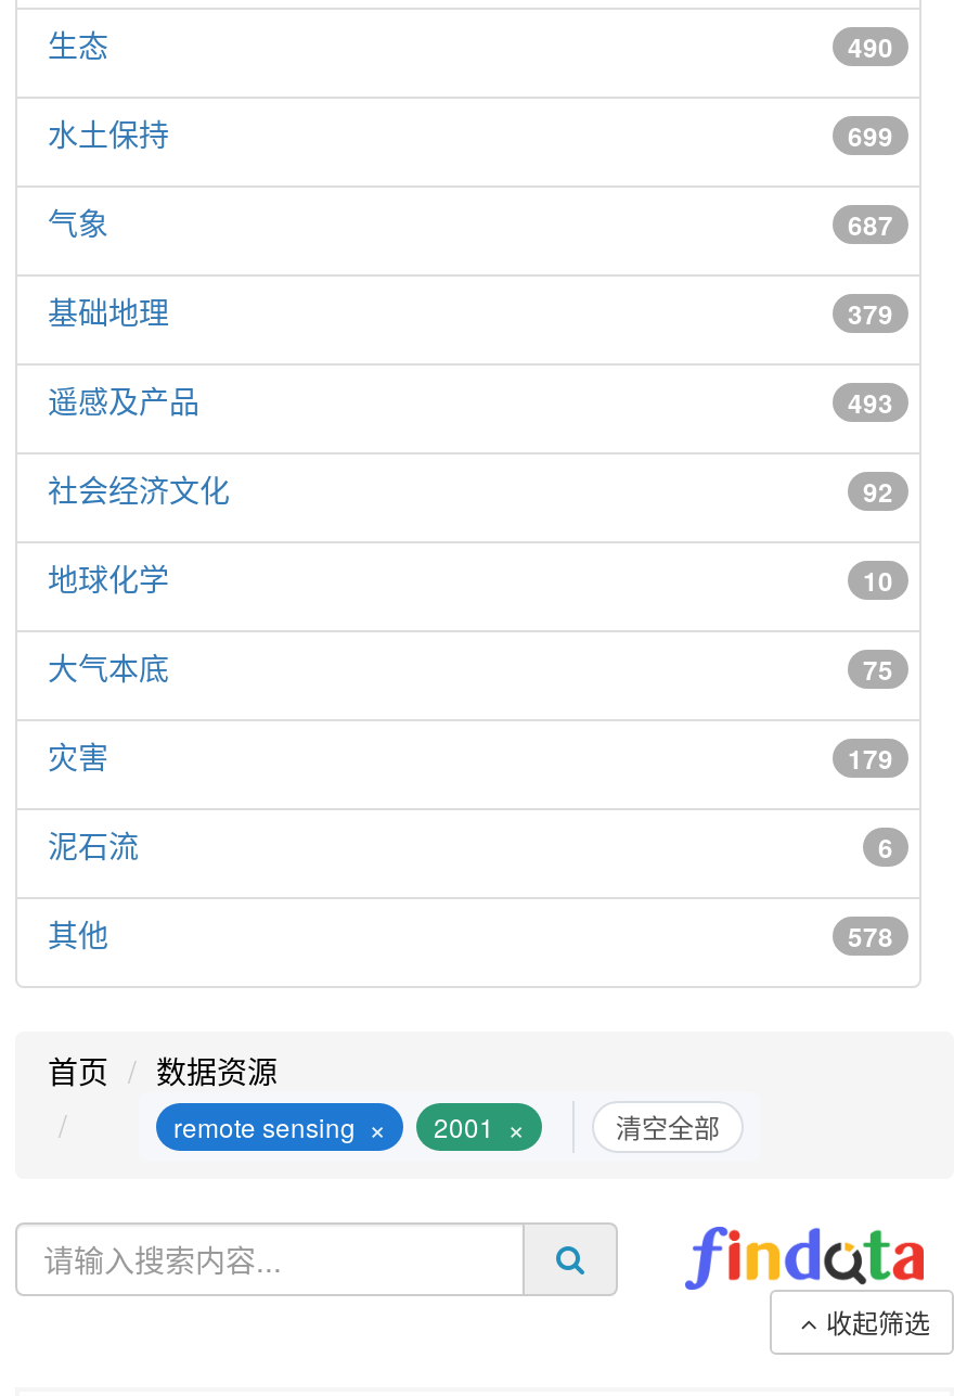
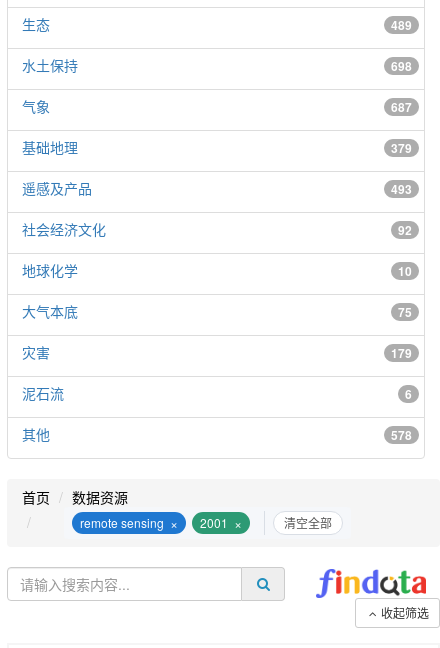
- 490
+ 489

- 699
+ 698
